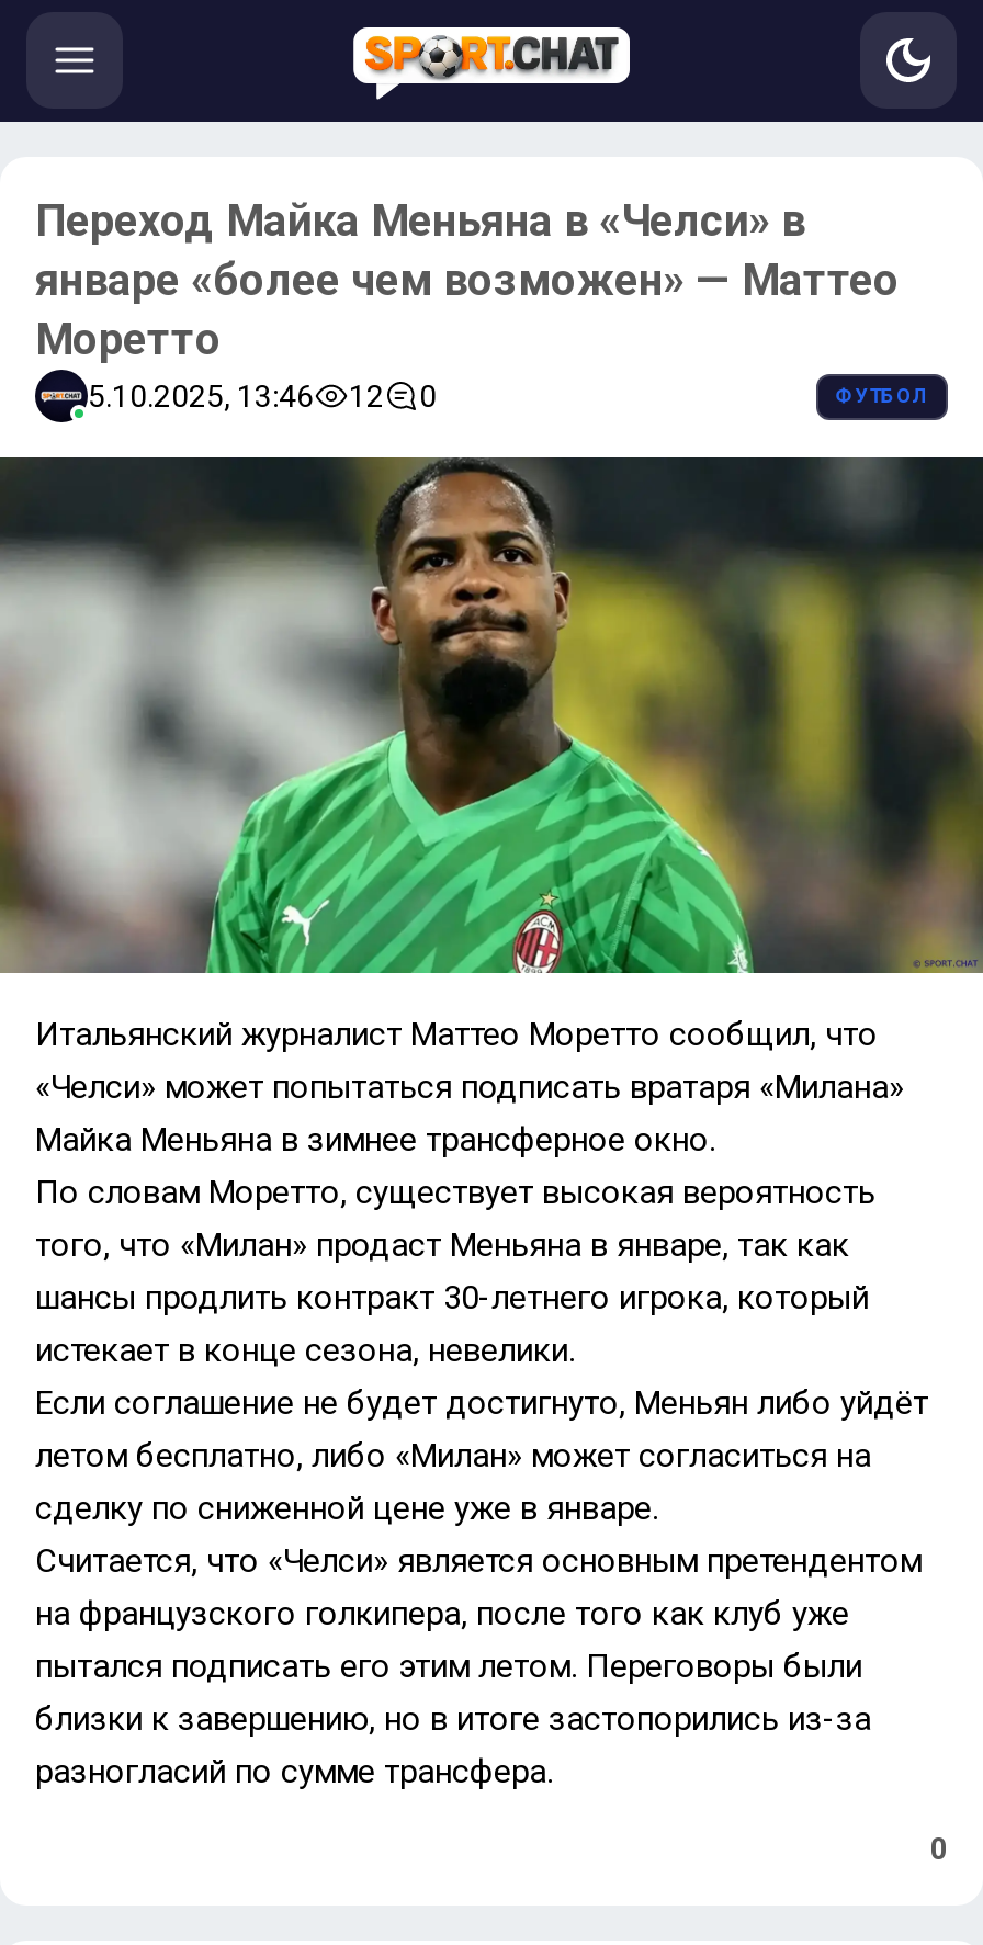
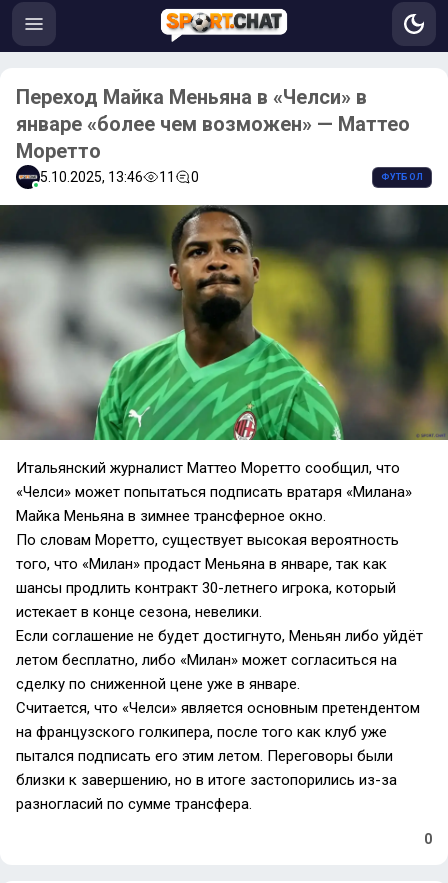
- 5.10.2025, 13:46 12 0
+ 5.10.2025, 13:46 11 0
